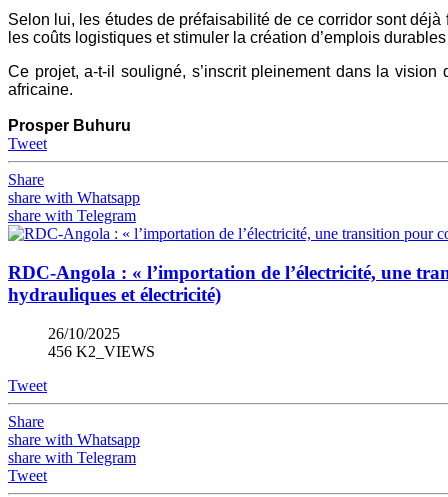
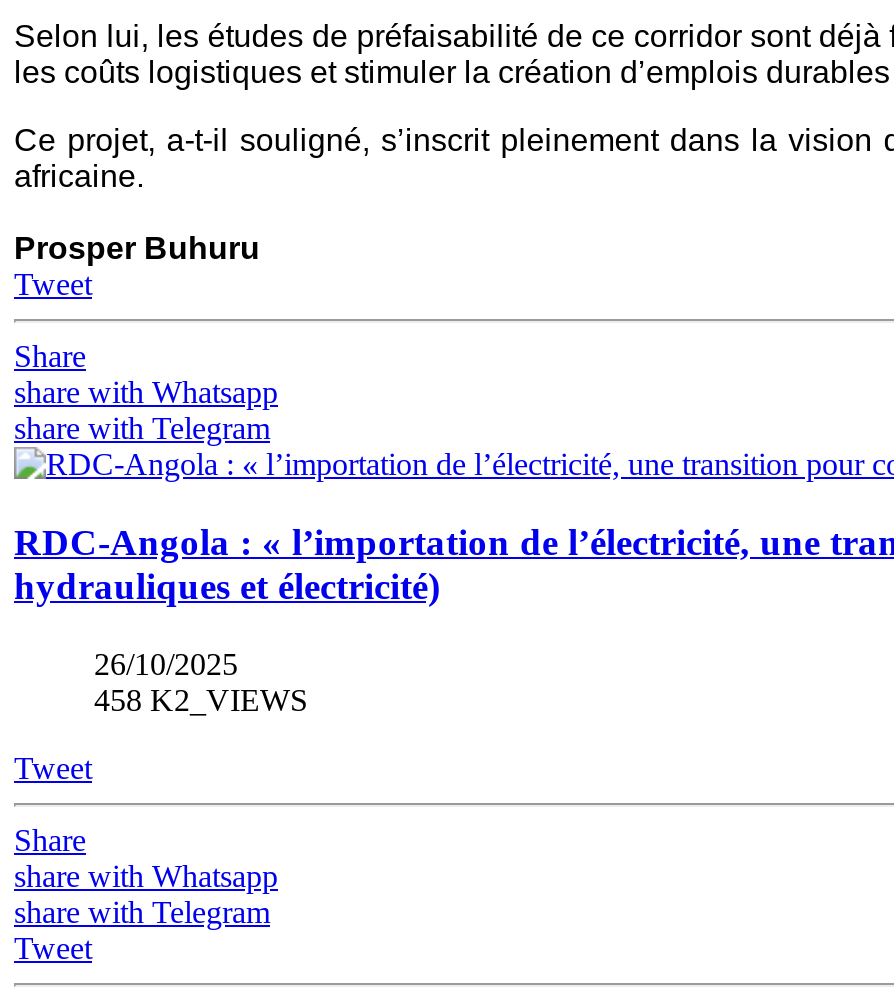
- 456 K2_VIEWS
+ 458 K2_VIEWS
